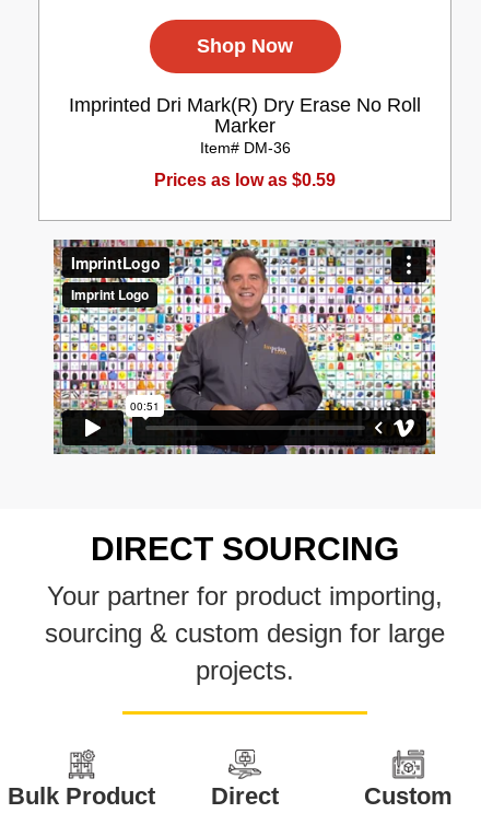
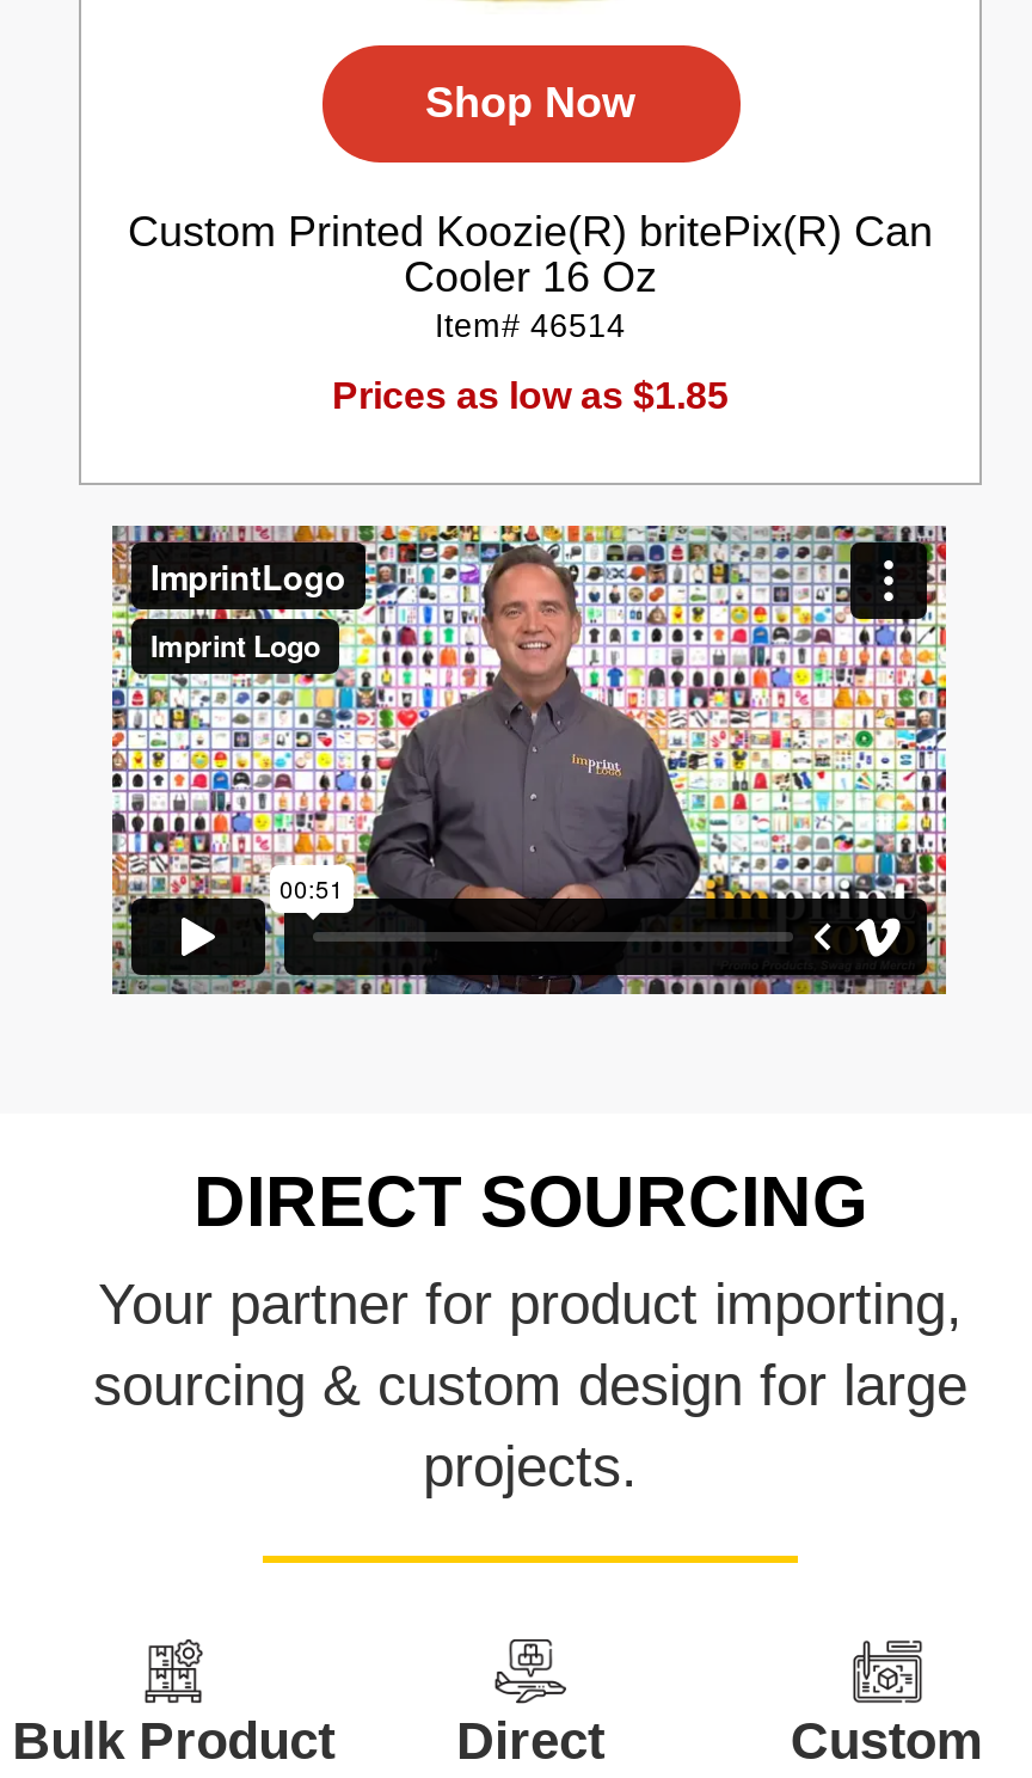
- Imprinted Dri Mark(R) Dry Erase No Roll
- Marker
- Item# DM-36
+ Custom Printed Koozie(R) britePix(R) Can
+ Cooler 16 Oz
+ Item# 46514

- Prices as low as $0.59
+ Prices as low as $1.85
